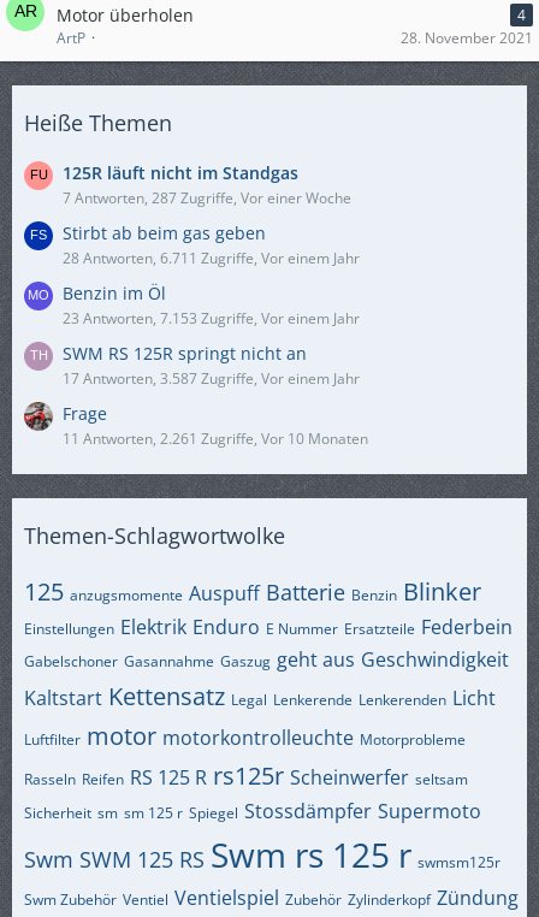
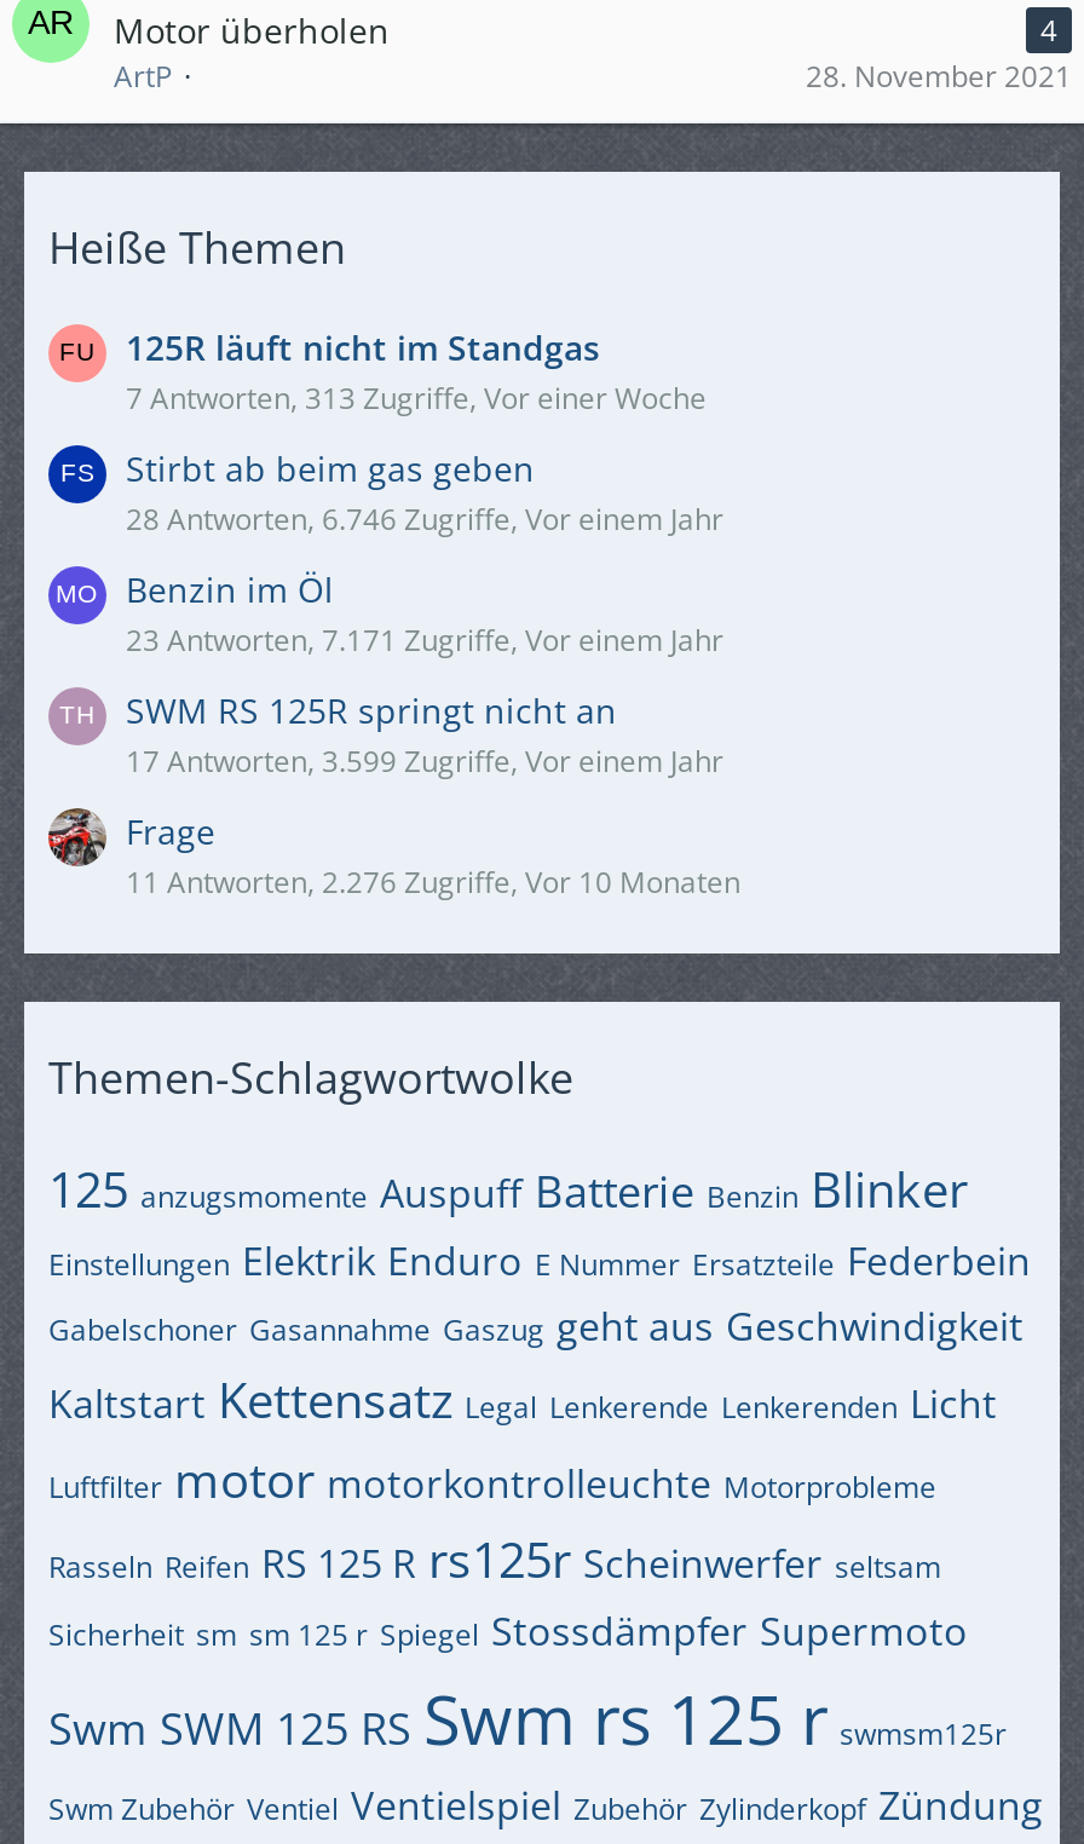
- 7 Antworten, 287 Zugriffe, Vor einer Woche
+ 7 Antworten, 313 Zugriffe, Vor einer Woche

- 28 Antworten, 6.711 Zugriffe, Vor einem Jahr
+ 28 Antworten, 6.746 Zugriffe, Vor einem Jahr

- 23 Antworten, 7.153 Zugriffe, Vor einem Jahr
+ 23 Antworten, 7.171 Zugriffe, Vor einem Jahr

- 17 Antworten, 3.587 Zugriffe, Vor einem Jahr
+ 17 Antworten, 3.599 Zugriffe, Vor einem Jahr

- 11 Antworten, 2.261 Zugriffe, Vor 10 Monaten
+ 11 Antworten, 2.276 Zugriffe, Vor 10 Monaten
